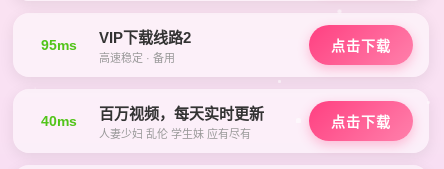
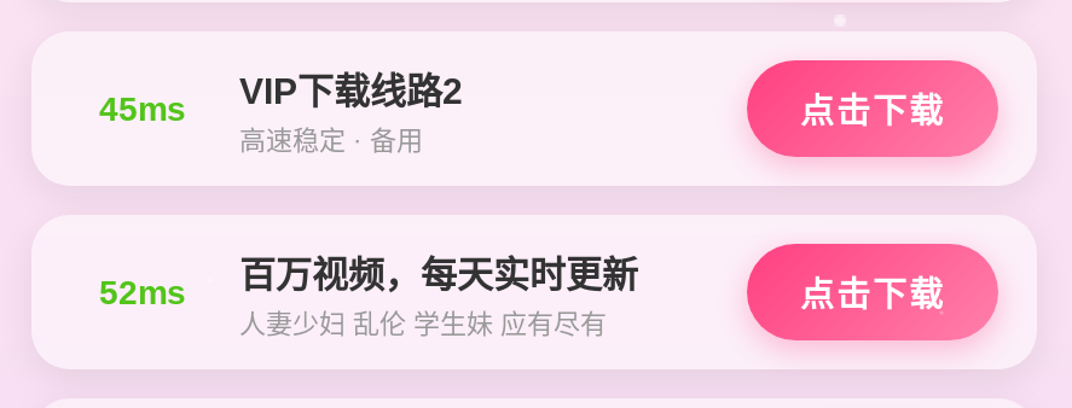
- 95ms VIP下载线路2
+ 45ms VIP下载线路2

- 40ms 百万视频，每天实时更新
+ 52ms 百万视频，每天实时更新
